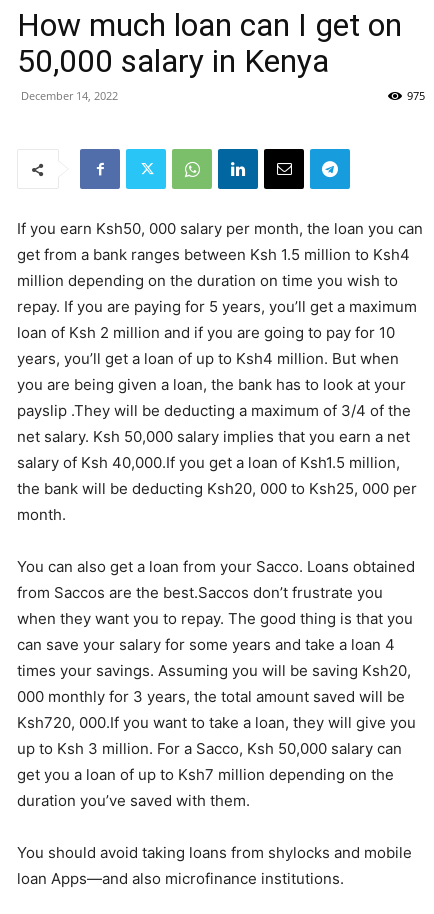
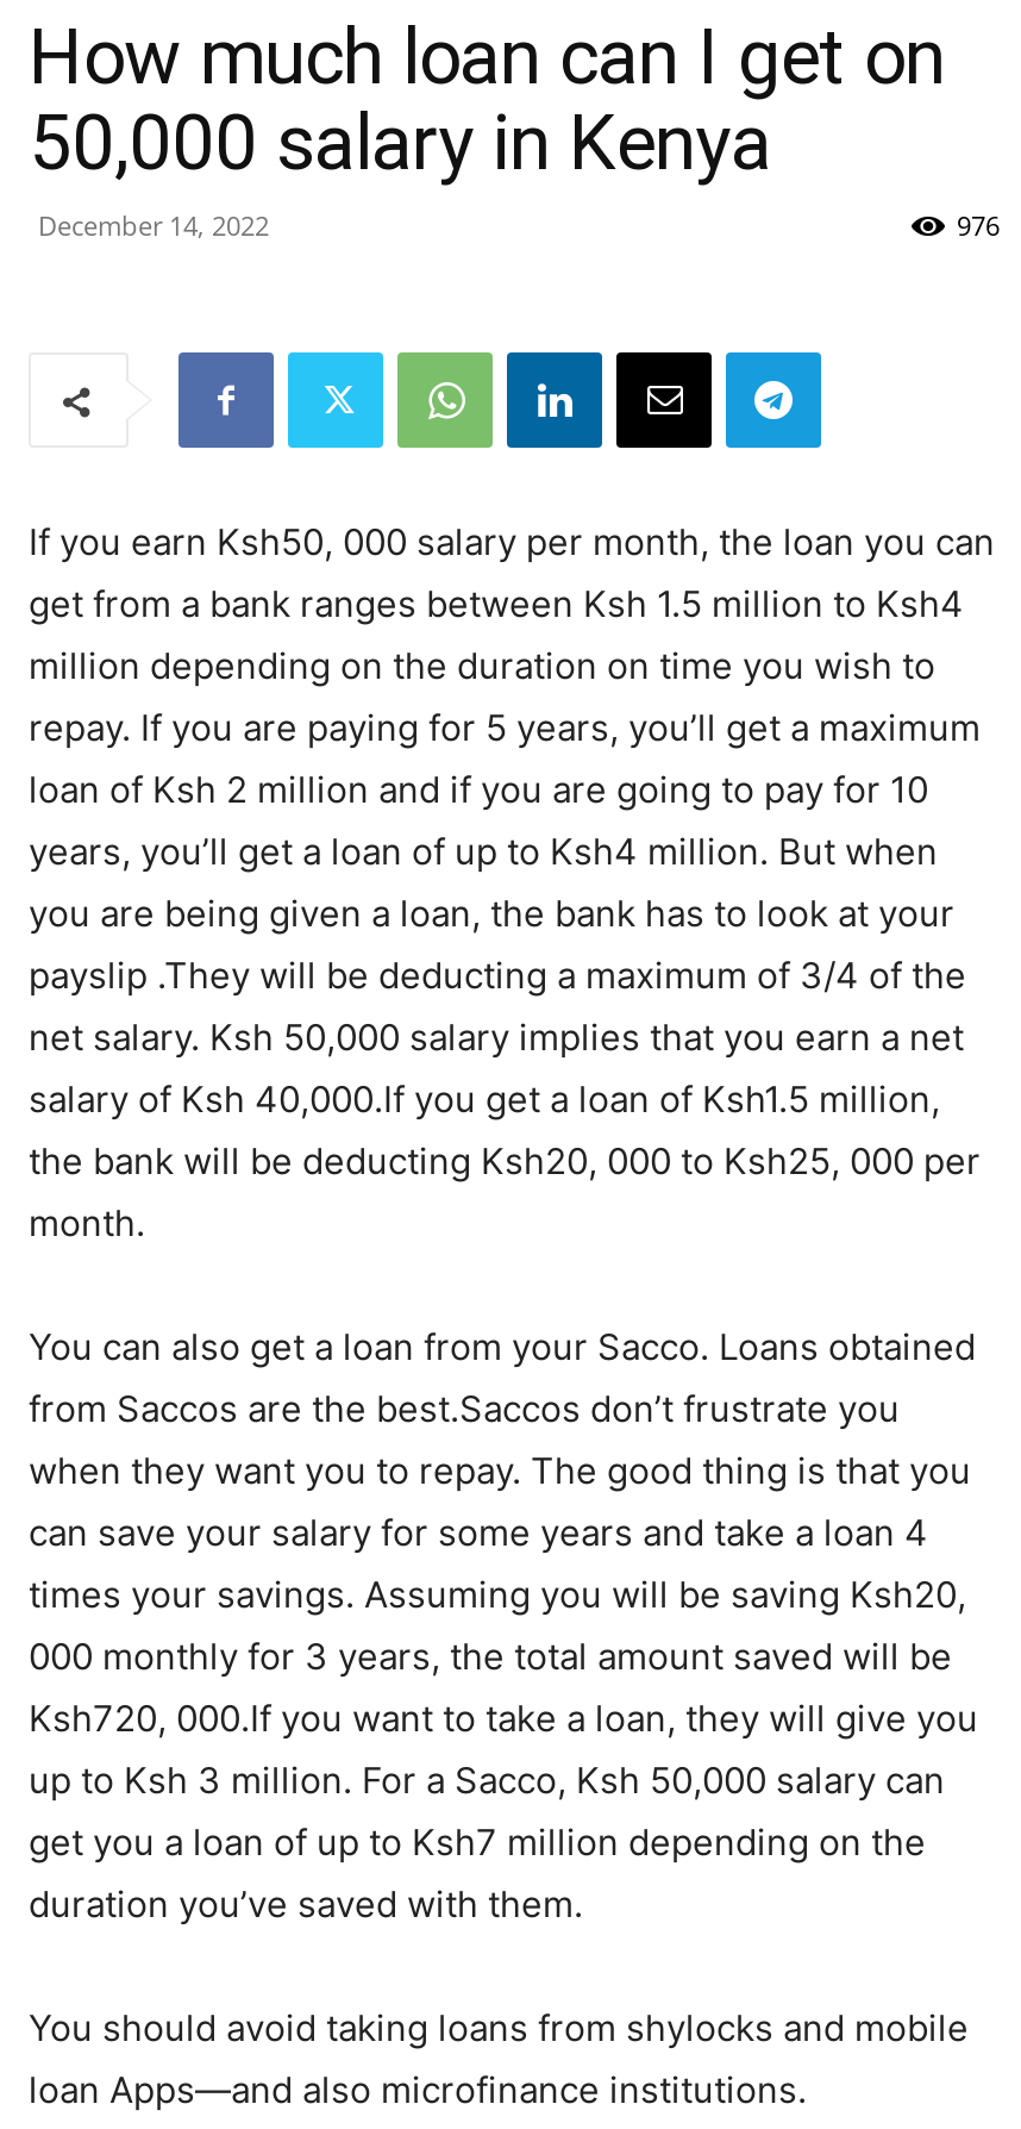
- 975
+ 976
